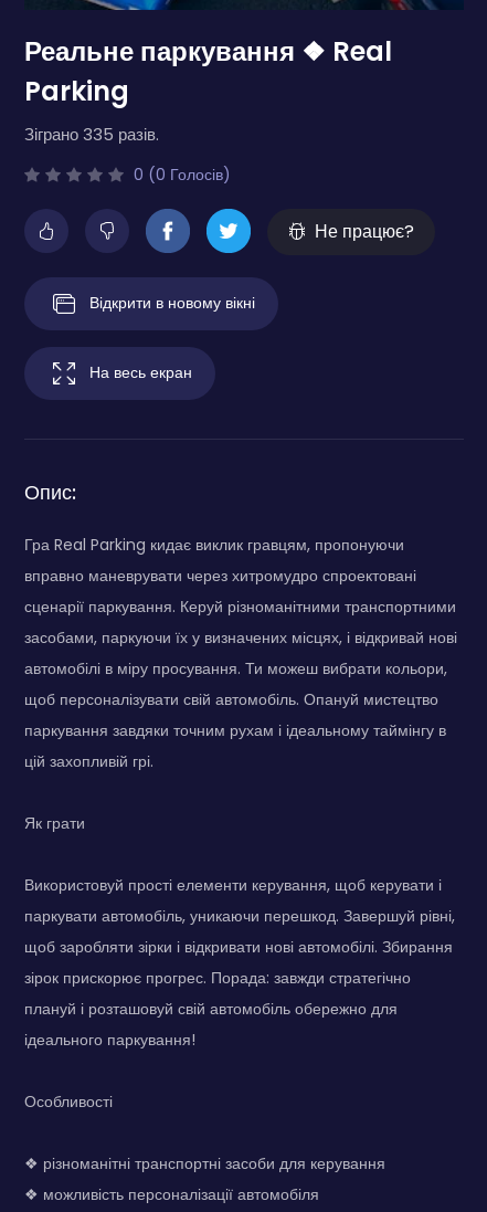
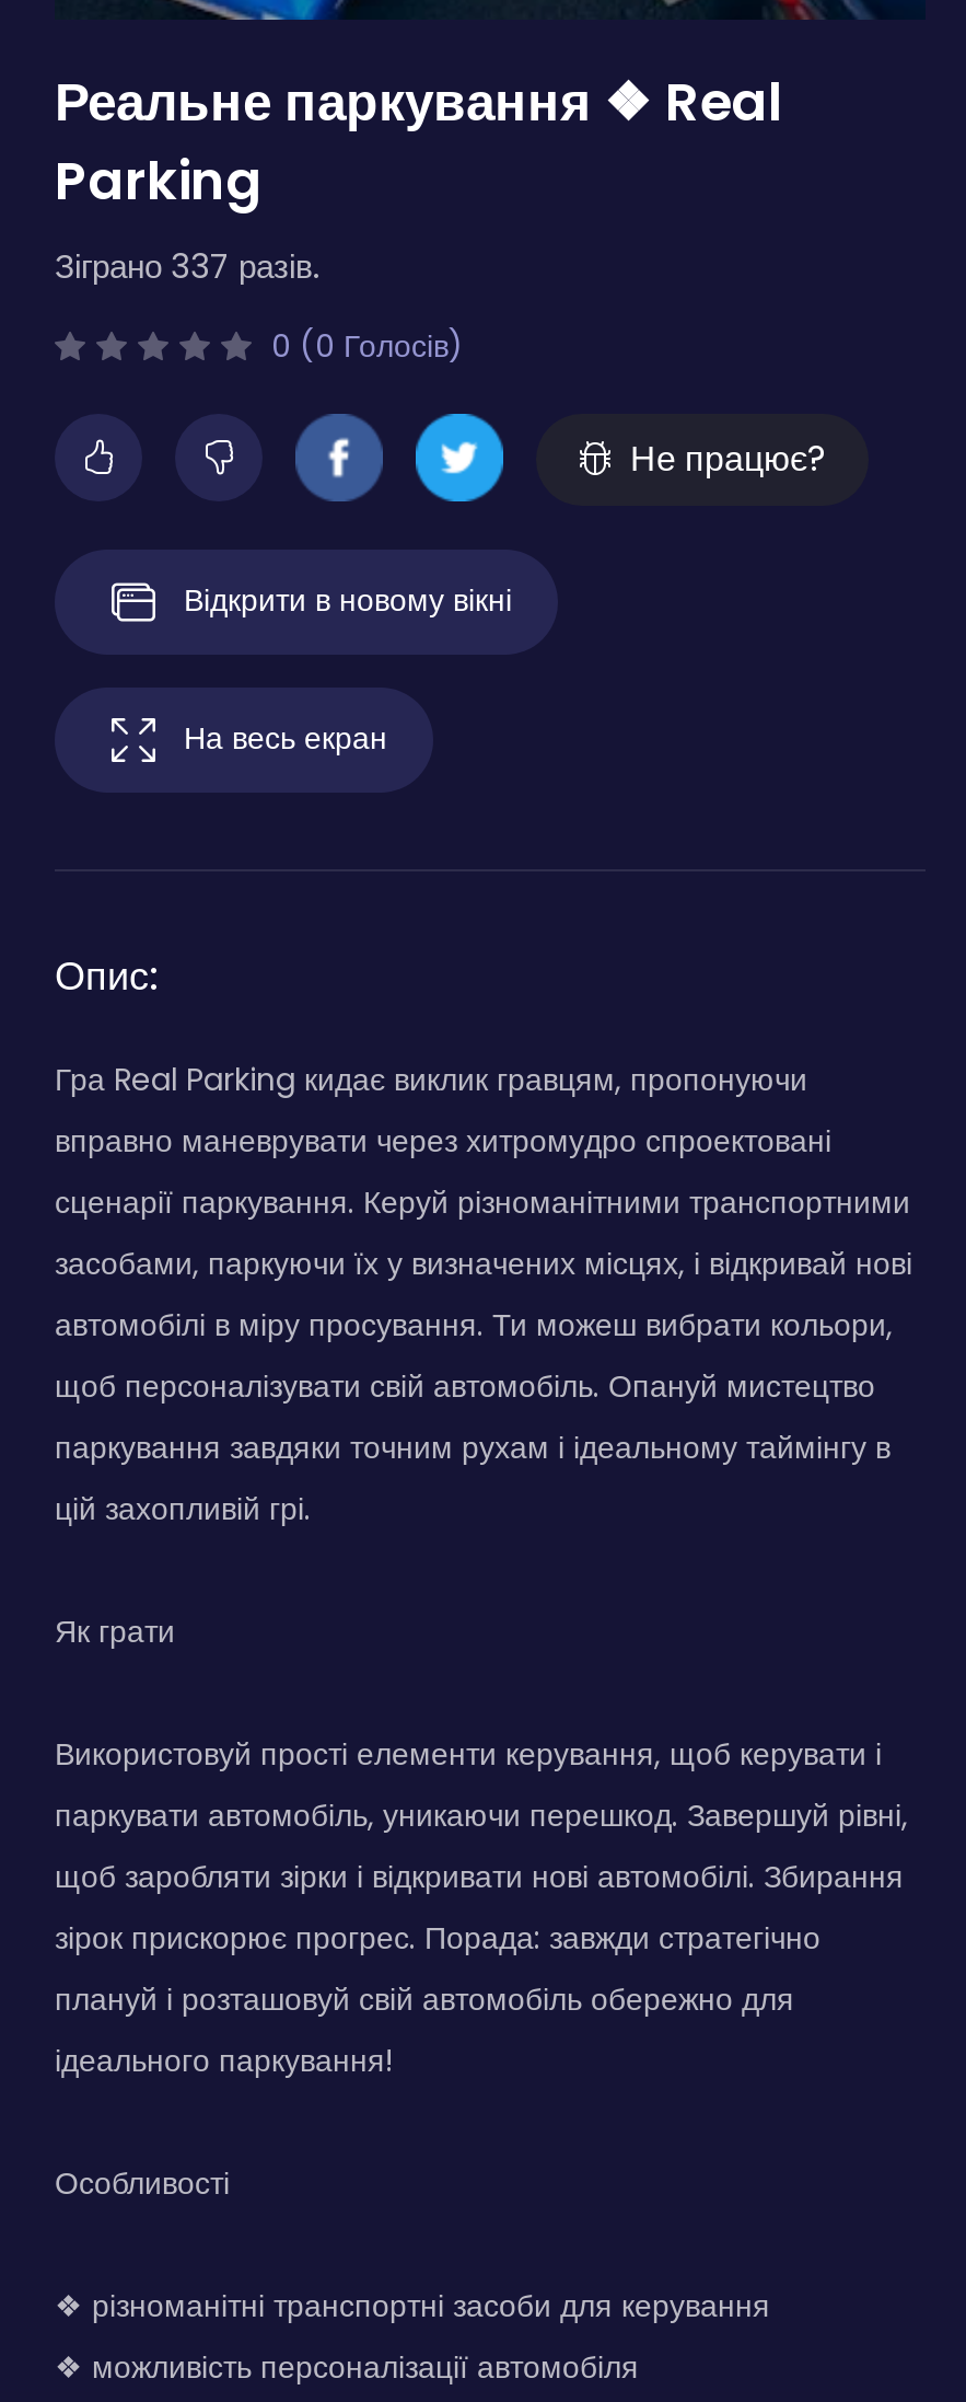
- Зіграно 335 разів.
+ Зіграно 337 разів.
